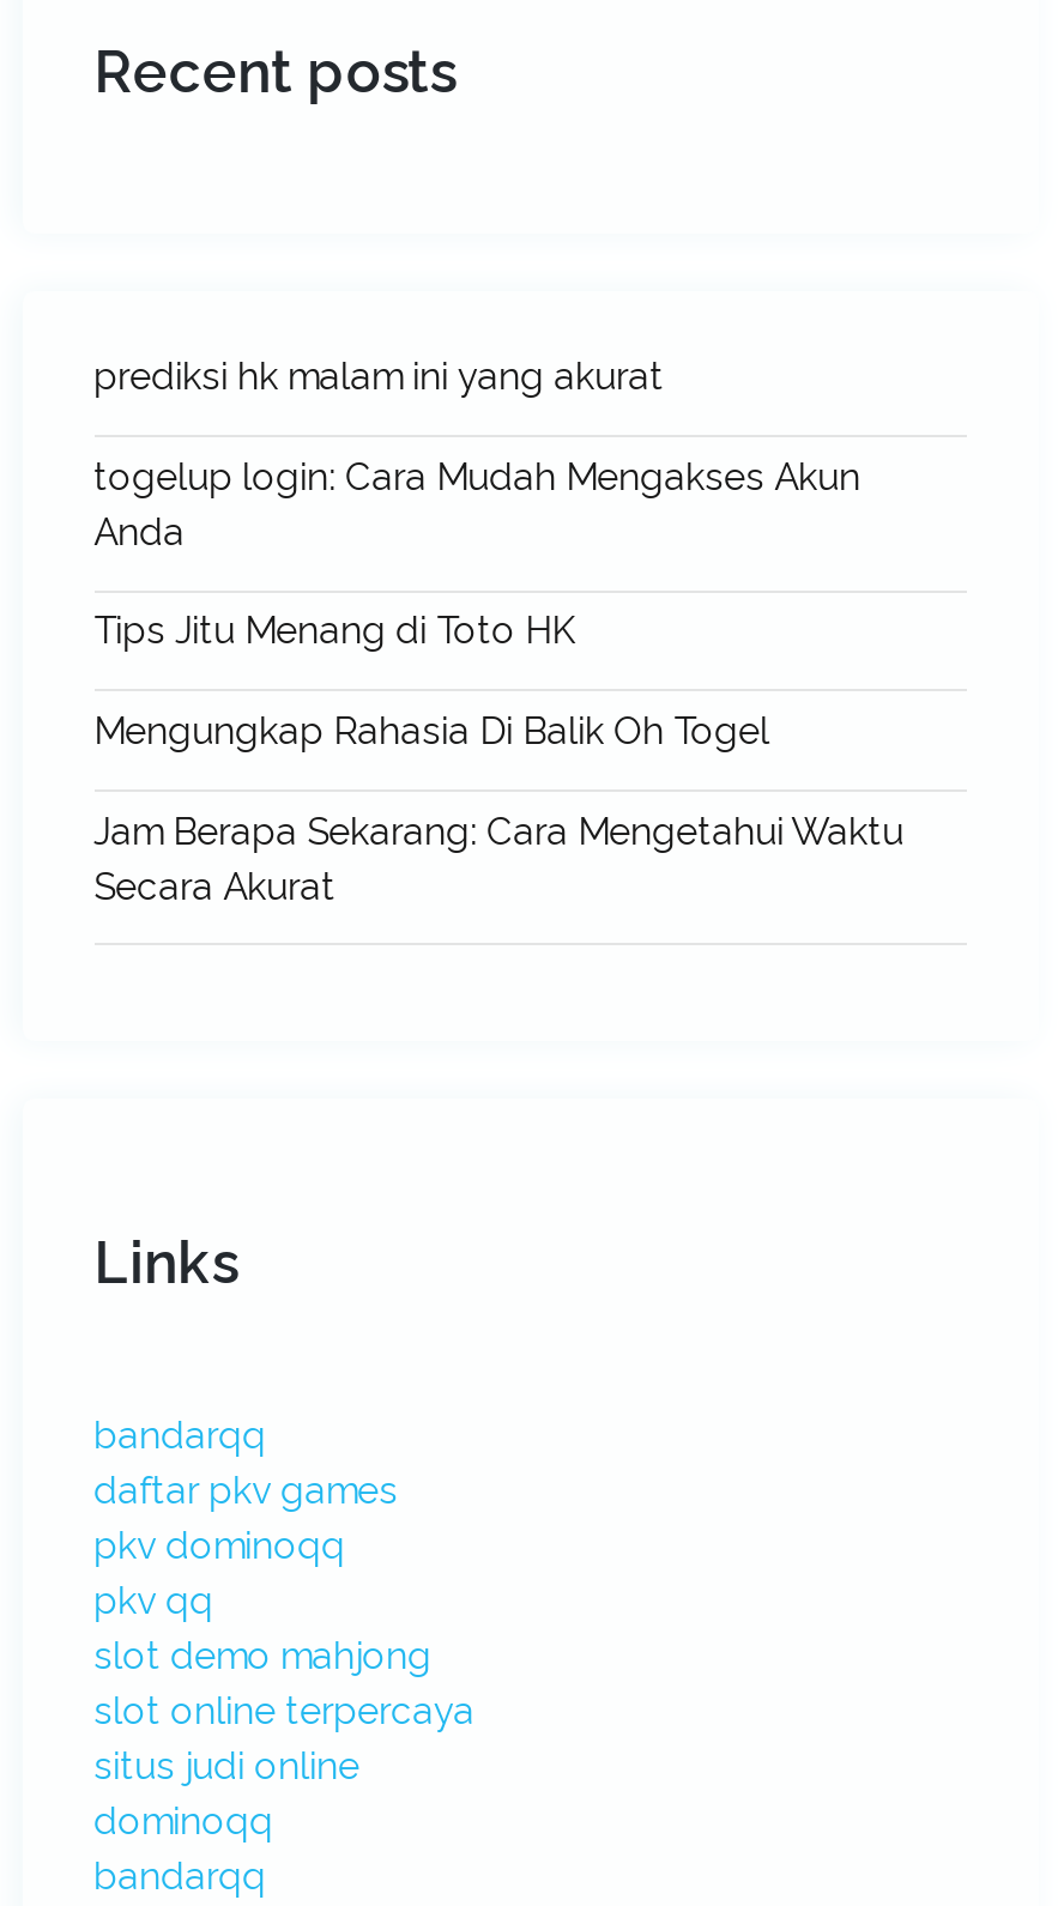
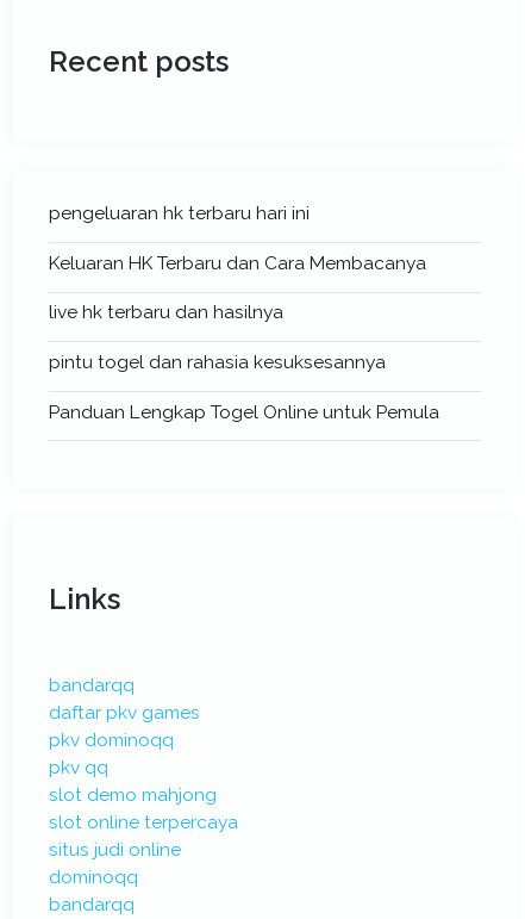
- prediksi hk malam ini yang akurat
+ pengeluaran hk terbaru hari ini

- togelup login: Cara Mudah Mengakses Akun
- Anda
+ Keluaran HK Terbaru dan Cara Membacanya

- Tips Jitu Menang di Toto HK
+ live hk terbaru dan hasilnya

- Mengungkap Rahasia Di Balik Oh Togel
+ pintu togel dan rahasia kesuksesannya

- Jam Berapa Sekarang: Cara Mengetahui Waktu
- Secara Akurat
+ Panduan Lengkap Togel Online untuk Pemula
